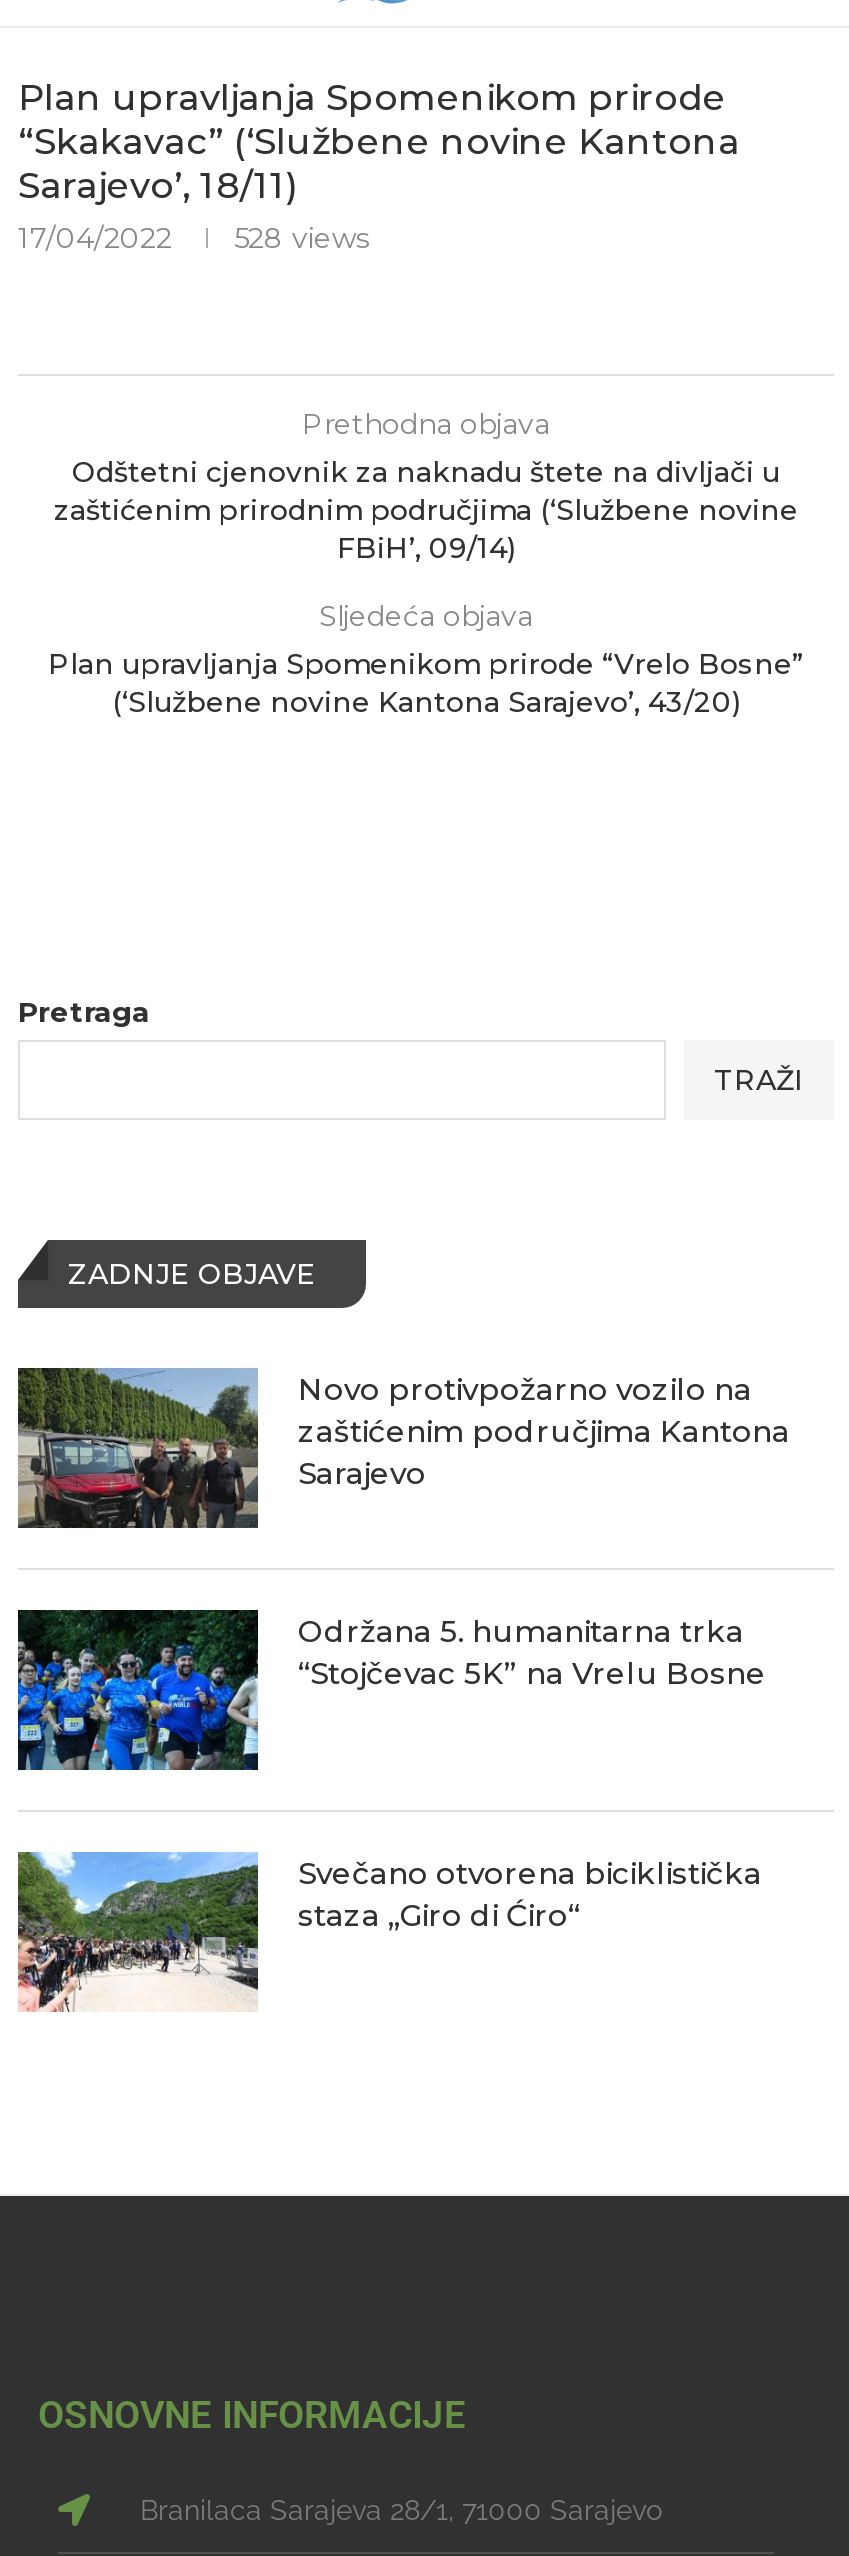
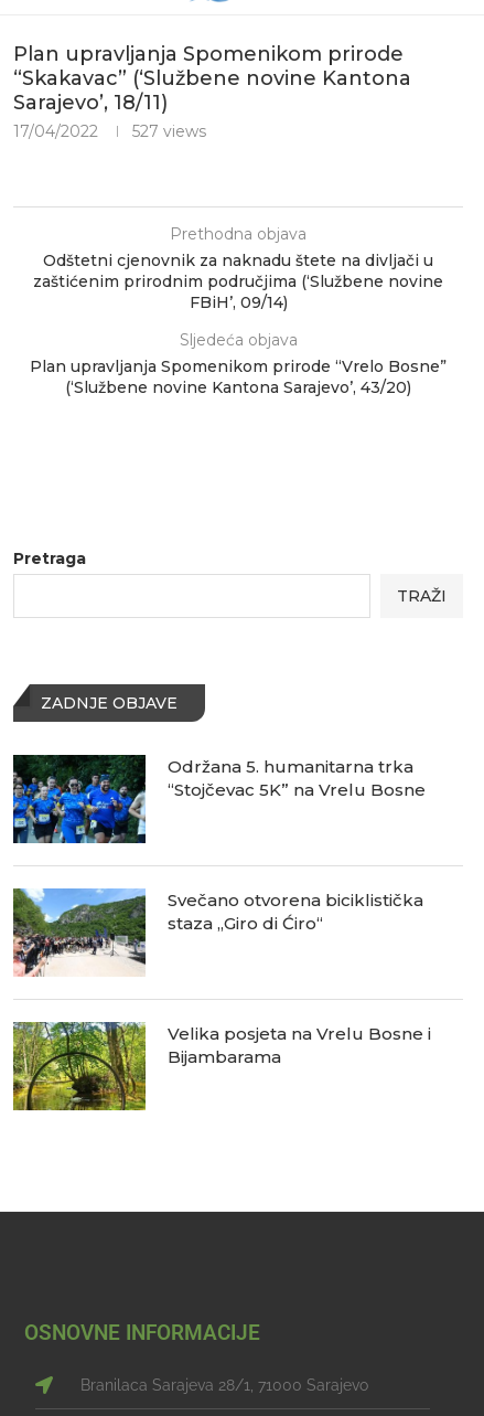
- 17/04/2022 528 views
+ 17/04/2022 527 views

- [image]
- Novo protivpožarno vozilo na
- zaštićenim područjima Kantona
- Sarajevo

moved up: [image] | Održana 5. humanitarna trka | “Stojčevac 5K” na Vrelu Bosne | Svečano otvorena biciklistička | staza „Giro di Ćiro“

+ [image]
+ Velika posjeta na Vrelu Bosne i
+ Bijambarama
